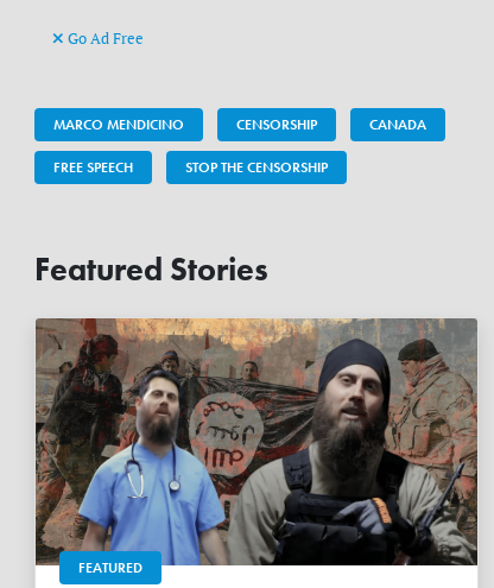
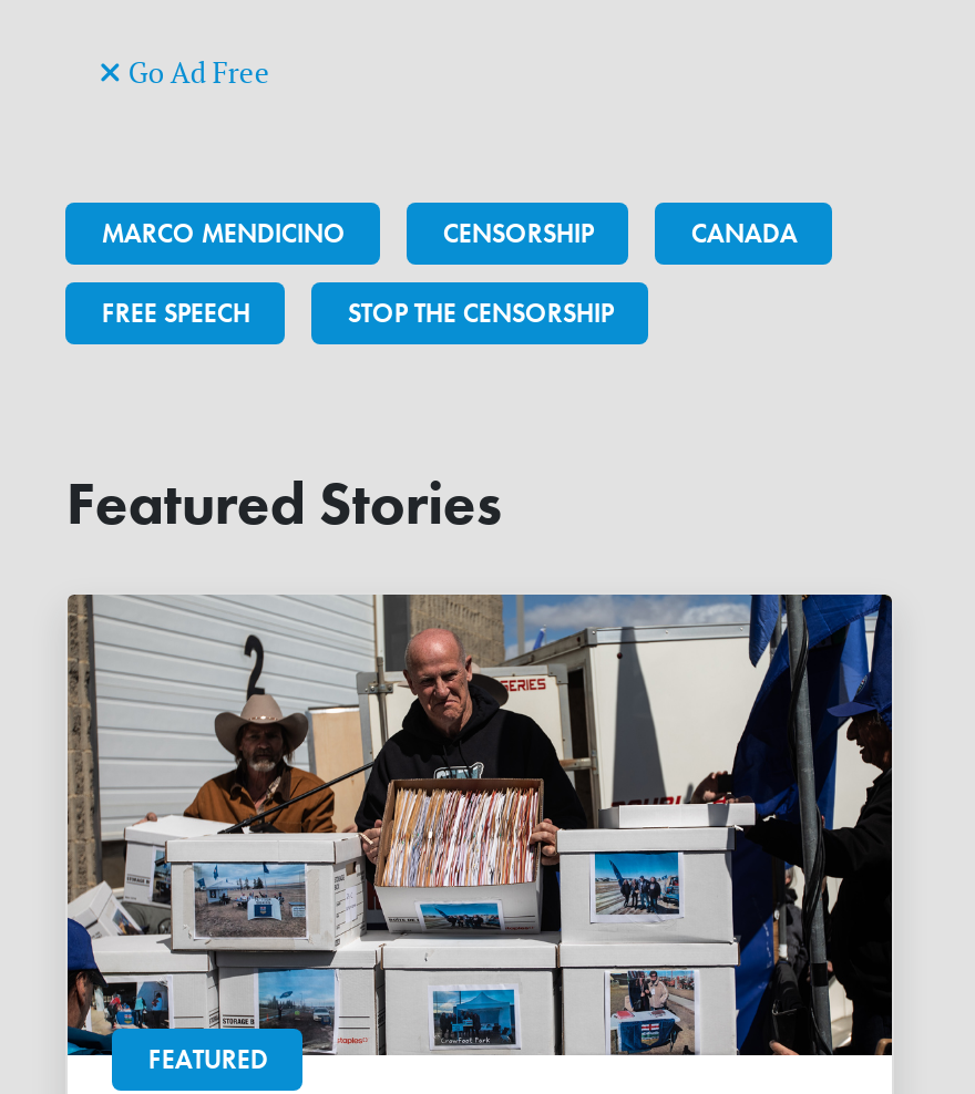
- [image]
+ [image]
